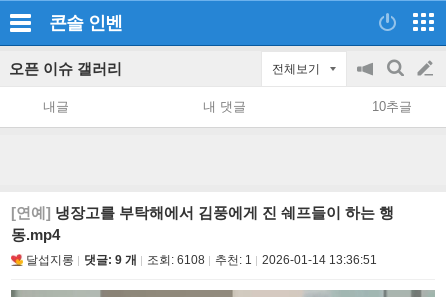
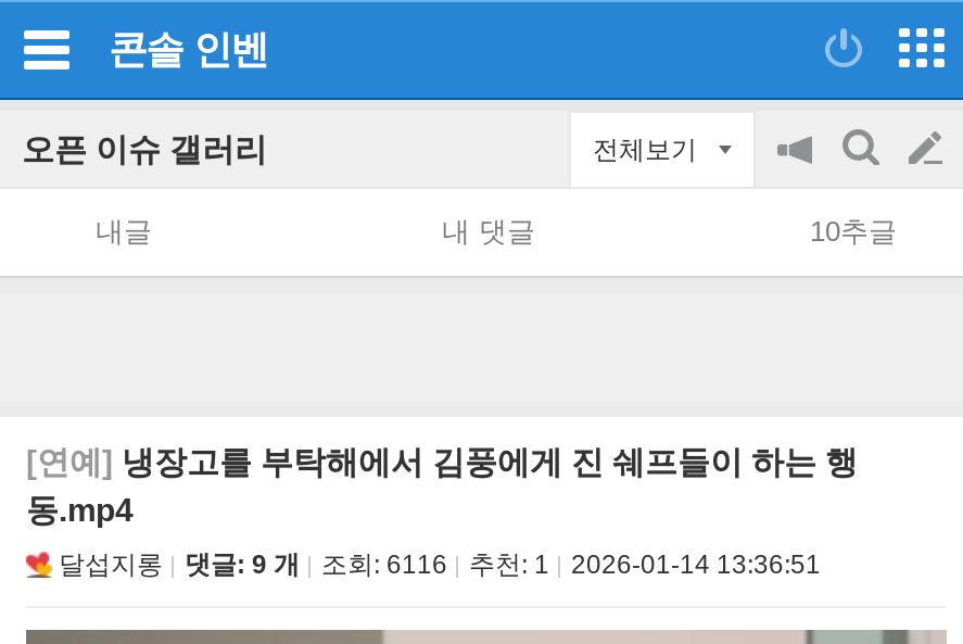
- 달섭지롱 댓글: 9 개 조회: 6108 추천: 1 2026-01-14 13:36:51
+ 달섭지롱 댓글: 9 개 조회: 6116 추천: 1 2026-01-14 13:36:51
